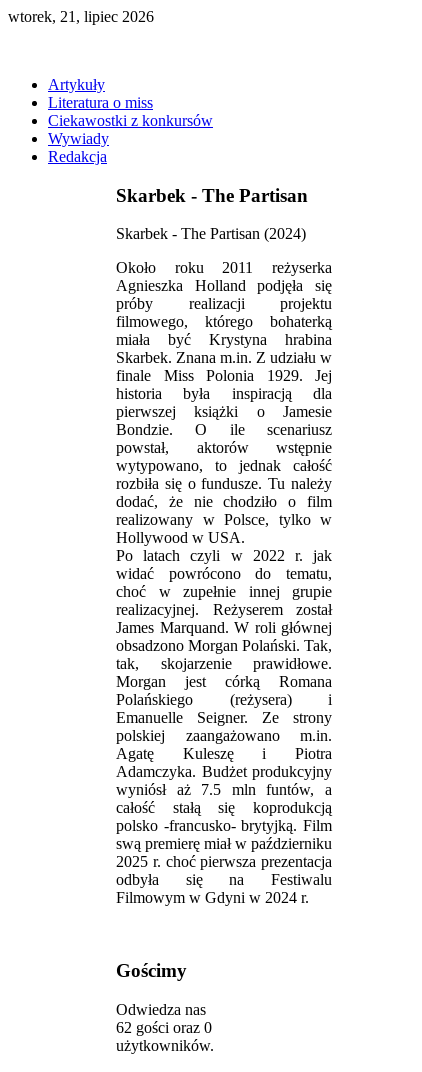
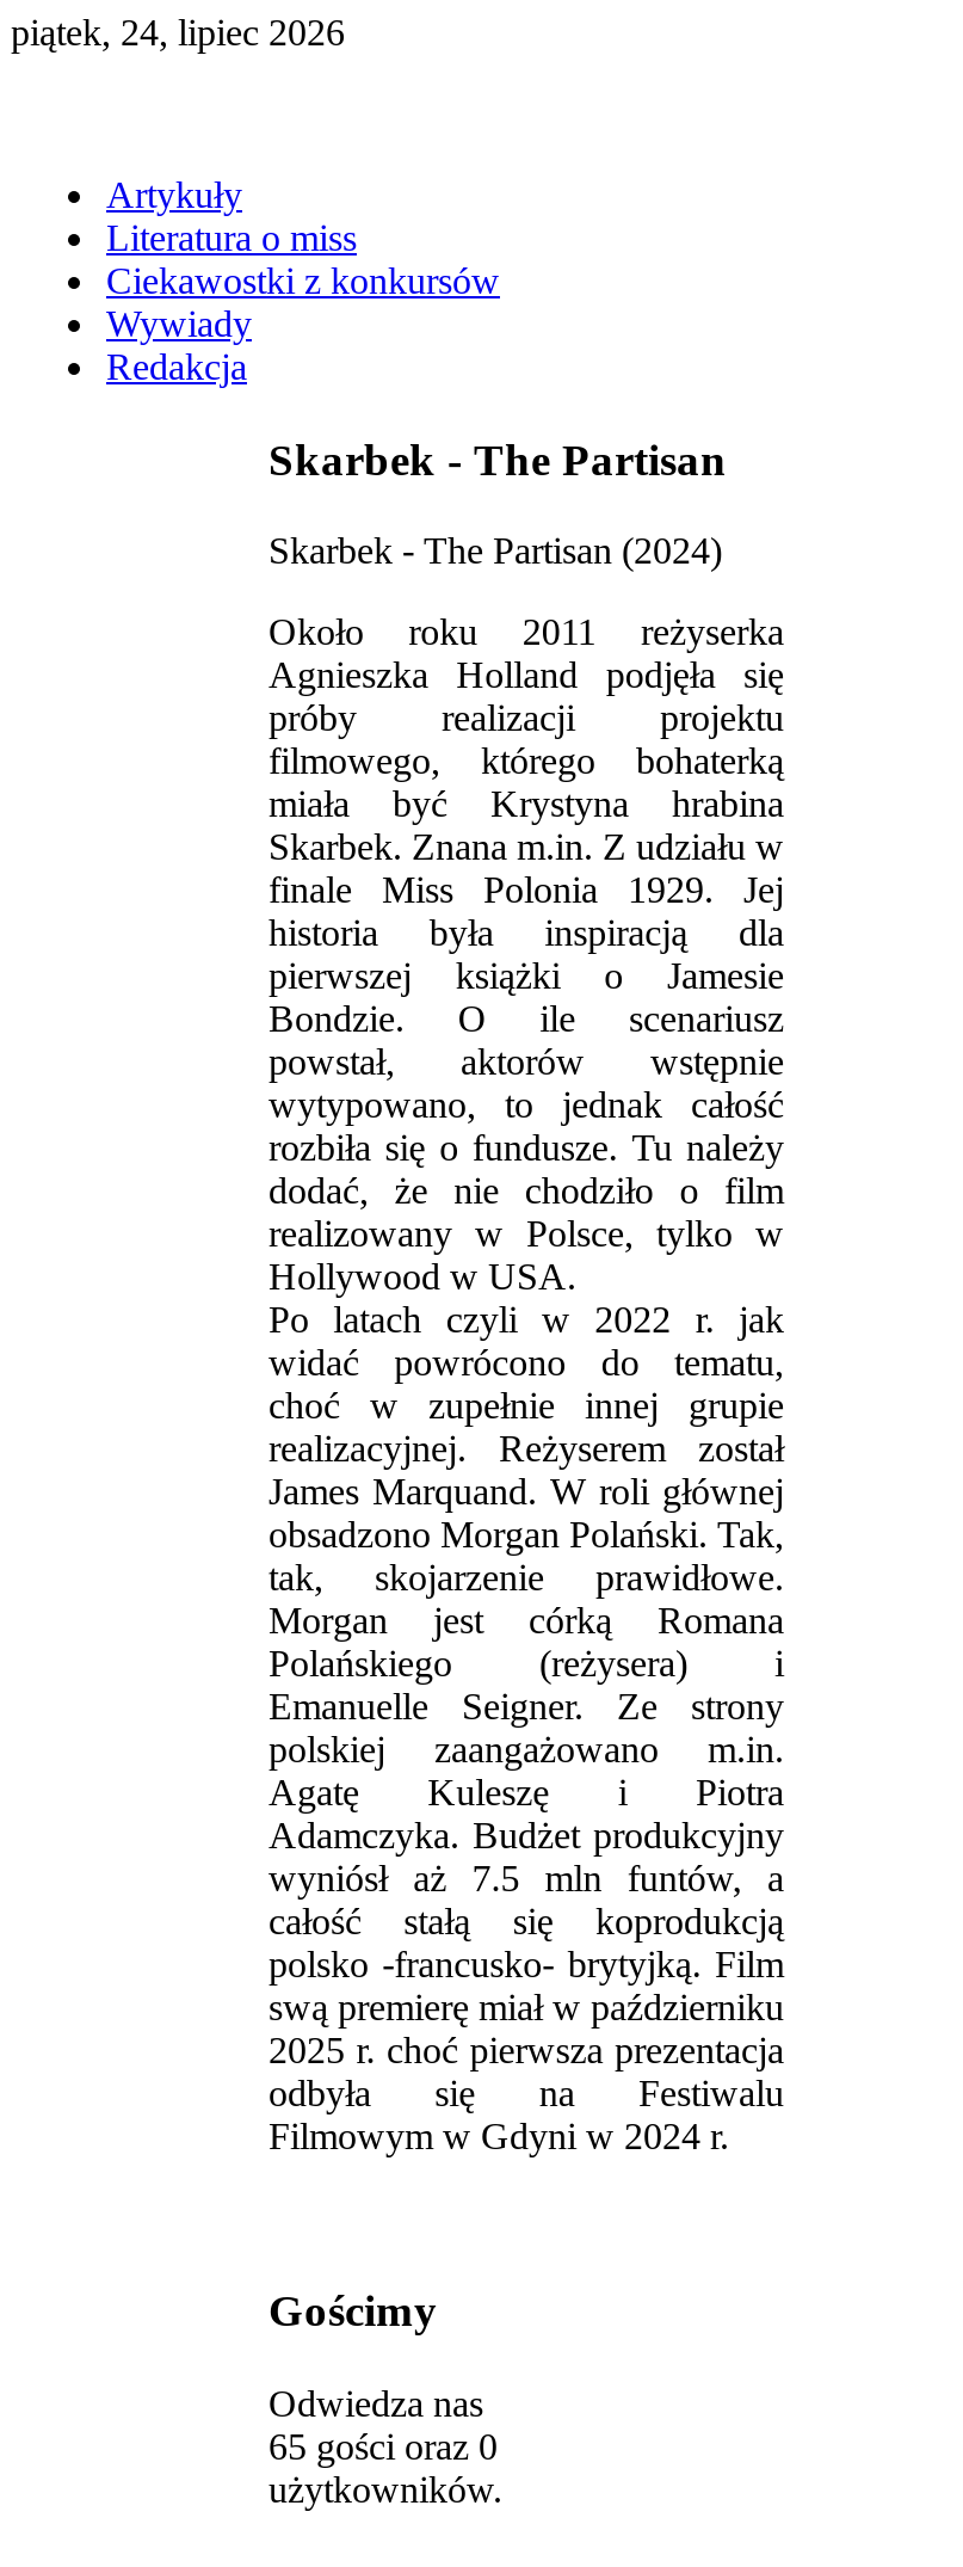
- wtorek, 21, lipiec 2026
+ piątek, 24, lipiec 2026

- 62 gości oraz 0
+ 65 gości oraz 0
